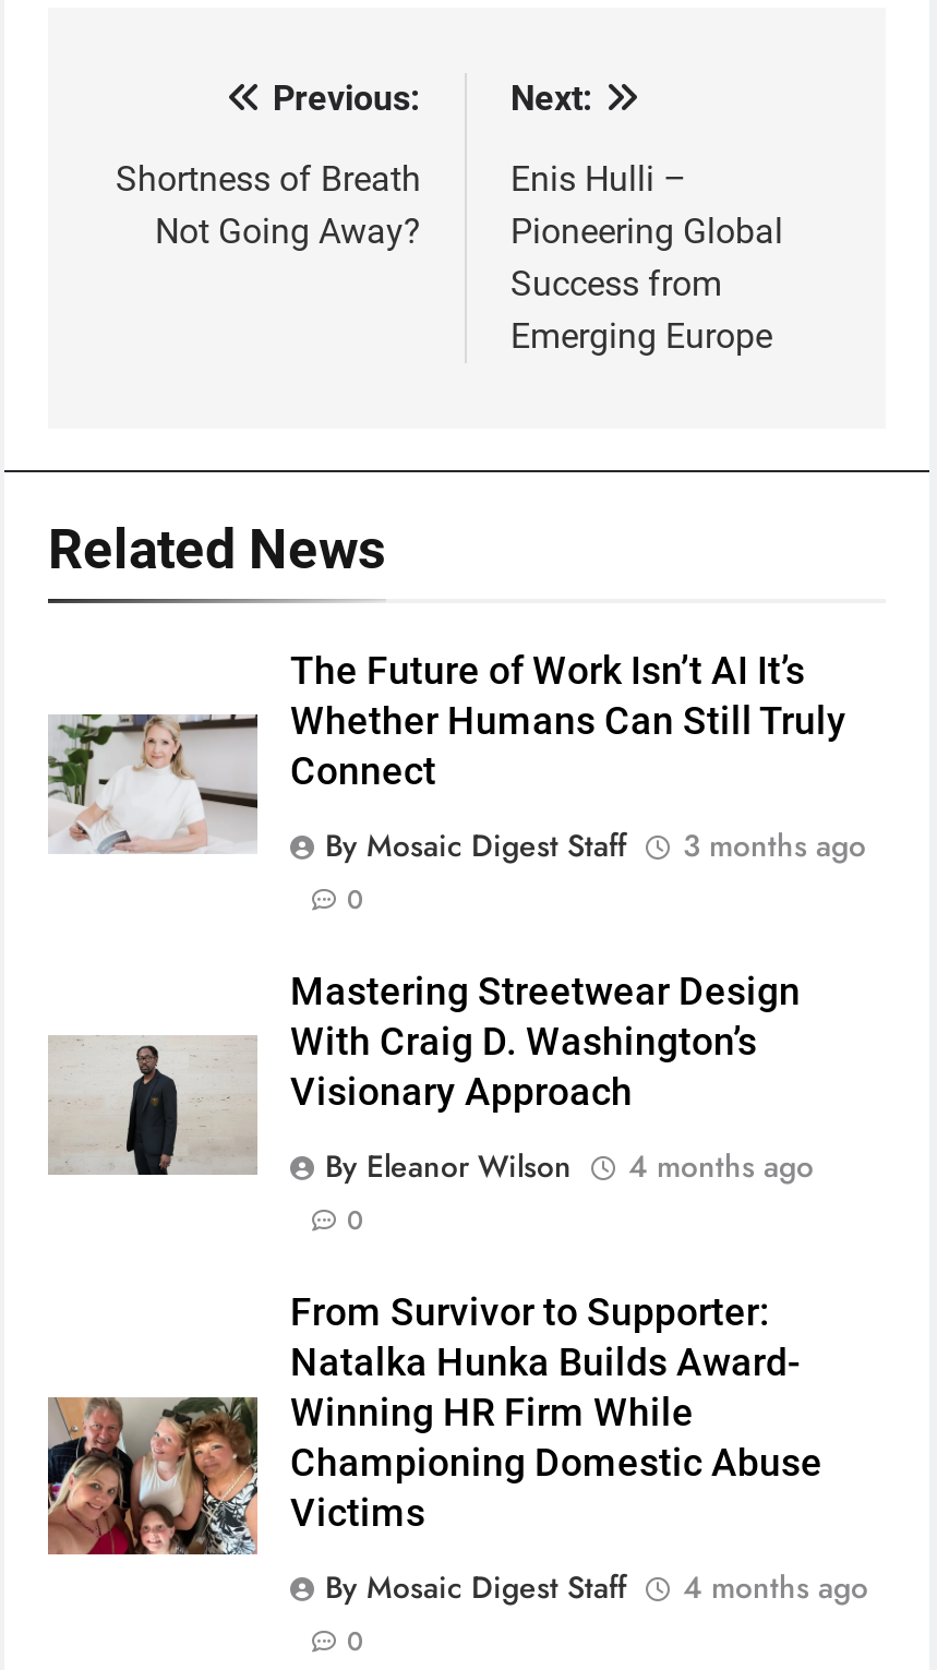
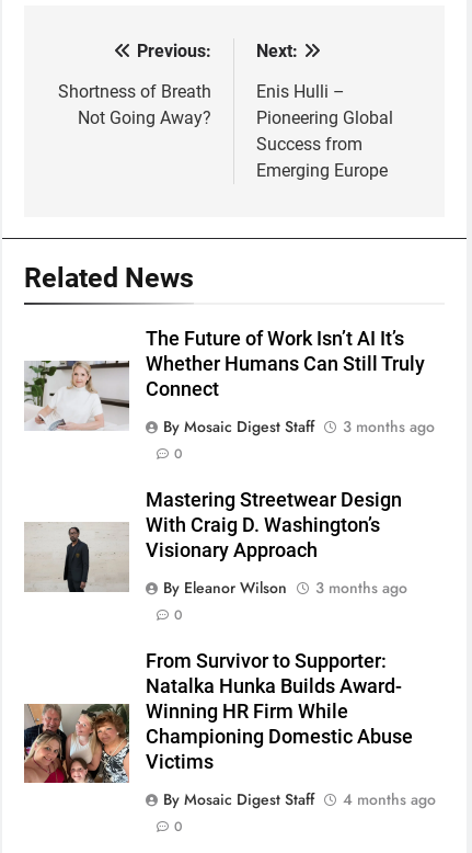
- By Eleanor Wilson 4 months ago
+ By Eleanor Wilson 3 months ago
